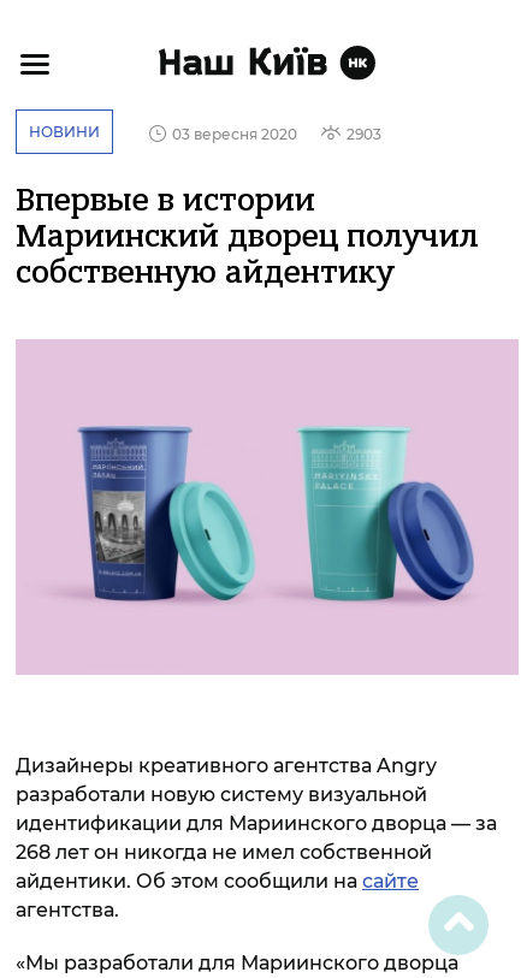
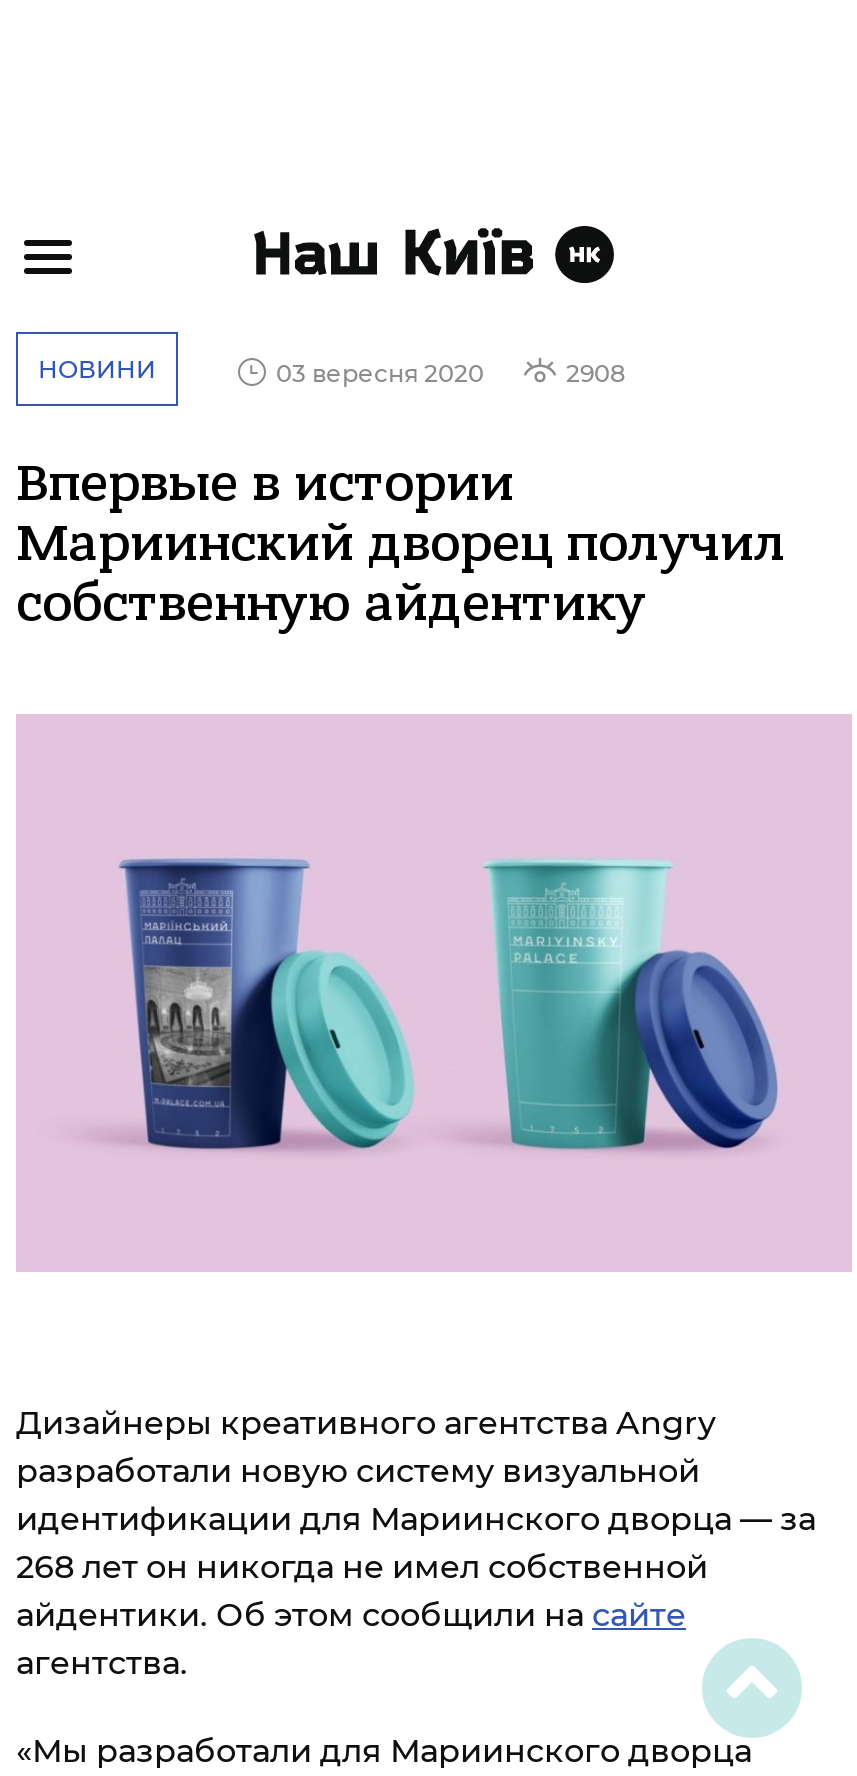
- 2903
+ 2908
